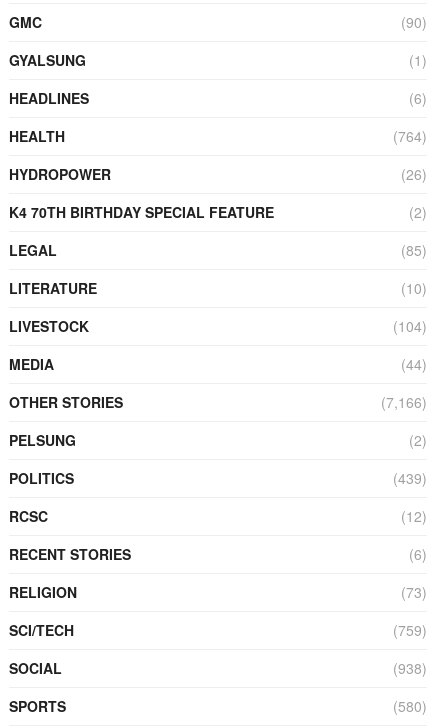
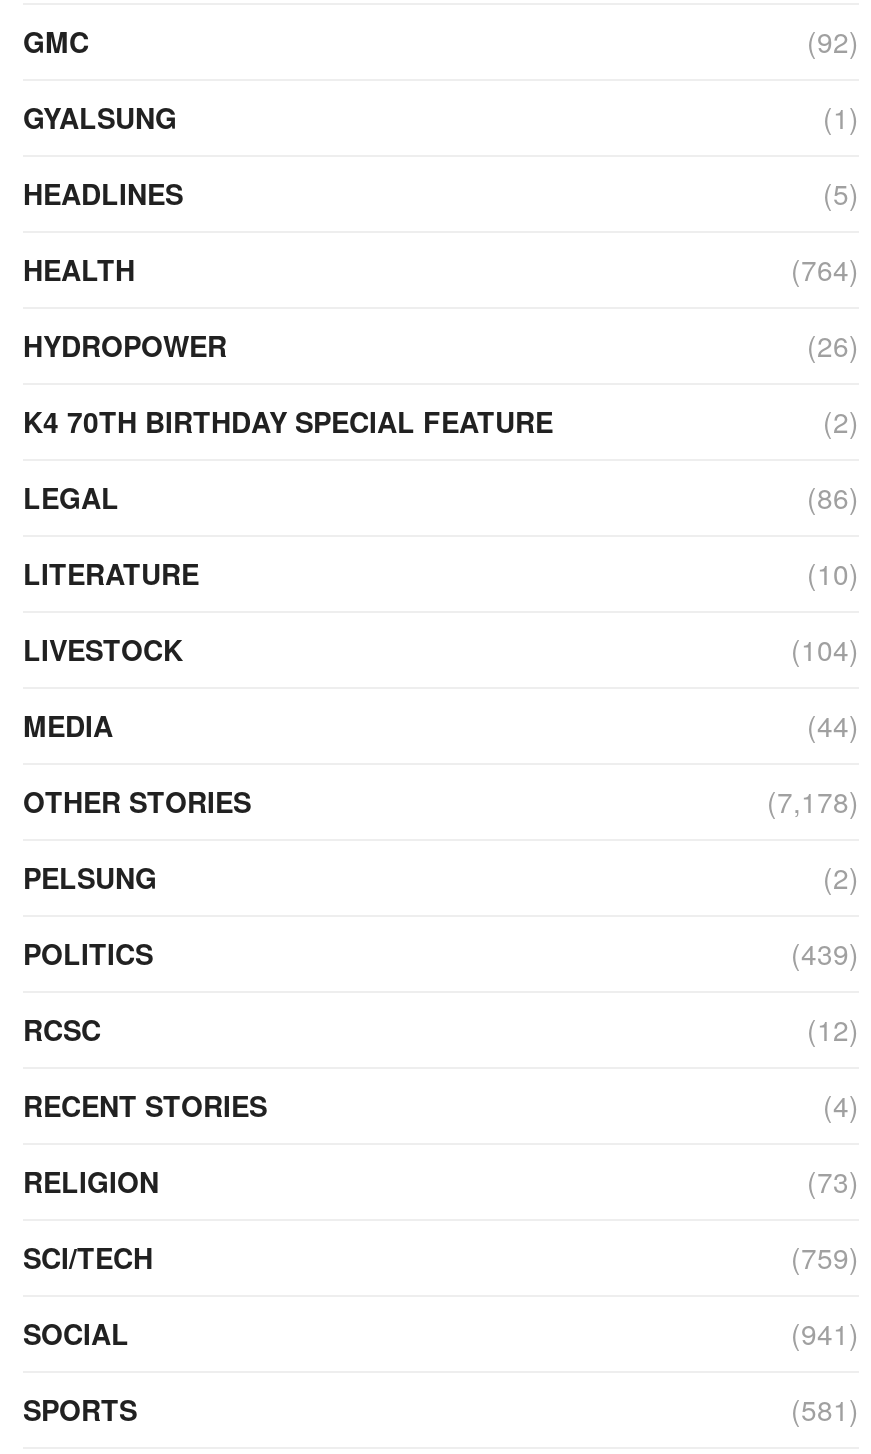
- (90)
+ (92)

- (6)
+ (5)

- (85)
+ (86)

- (7,166)
+ (7,178)

- (6)
+ (4)

- (938)
+ (941)

- (580)
+ (581)
